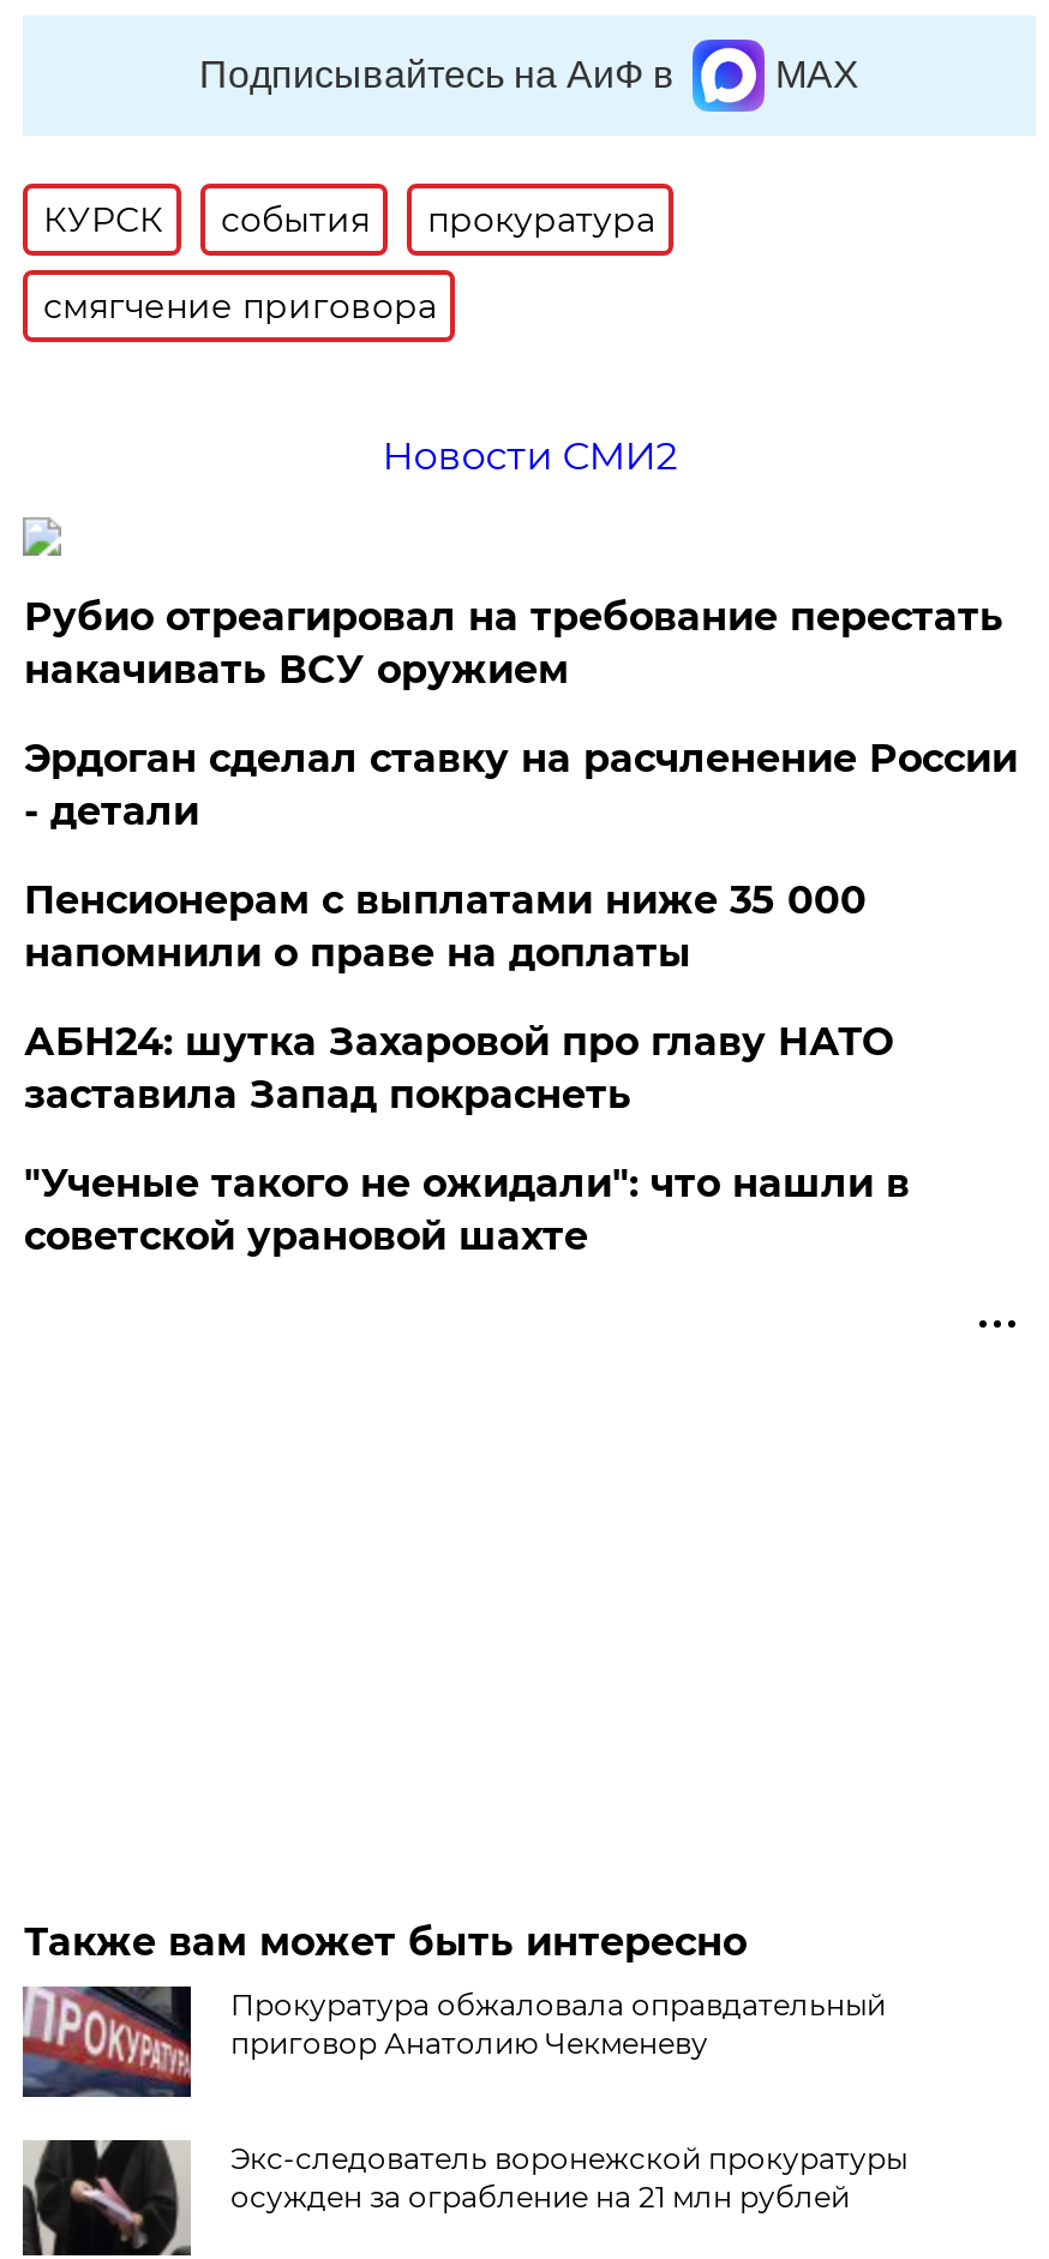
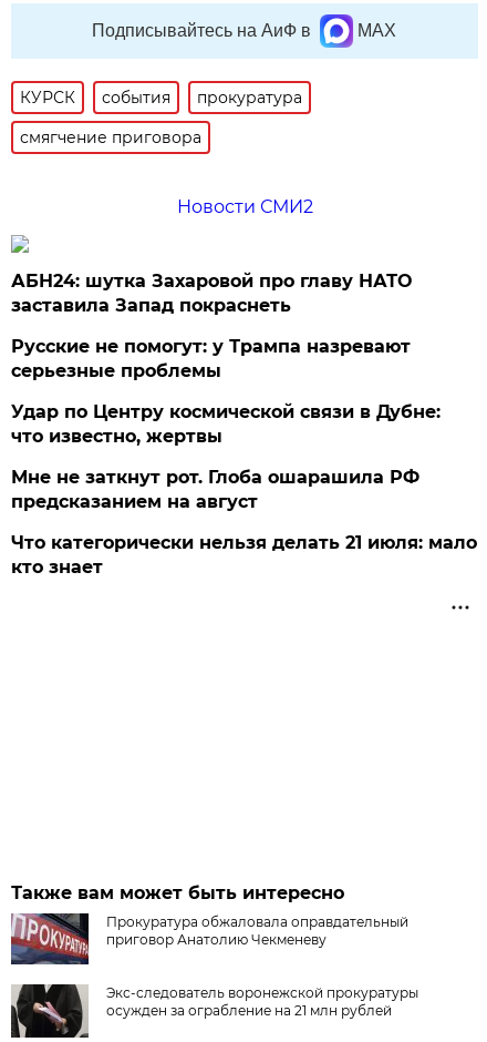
- Рубио отреагировал на требование перестать
- накачивать ВСУ оружием
- Эрдоган сделал ставку на расчленение России
- - детали
- Пенсионерам с выплатами ниже 35 000
- напомнили о праве на доплаты

moved up: АБН24: шутка Захаровой про главу НАТО | заставила Запад покраснеть

- "Ученые такого не ожидали": что нашли в
- советской урановой шахте
+ Русские не помогут: у Трампа назревают
+ серьезные проблемы
+ Удар по Центру космической связи в Дубне:
+ что известно, жертвы
+ Мне не заткнут рот. Глоба ошарашила РФ
+ предсказанием на август
+ Что категорически нельзя делать 21 июля: мало
+ кто знает
